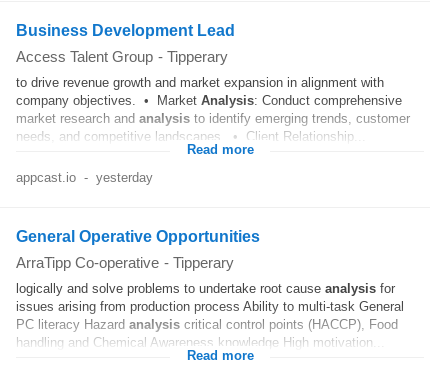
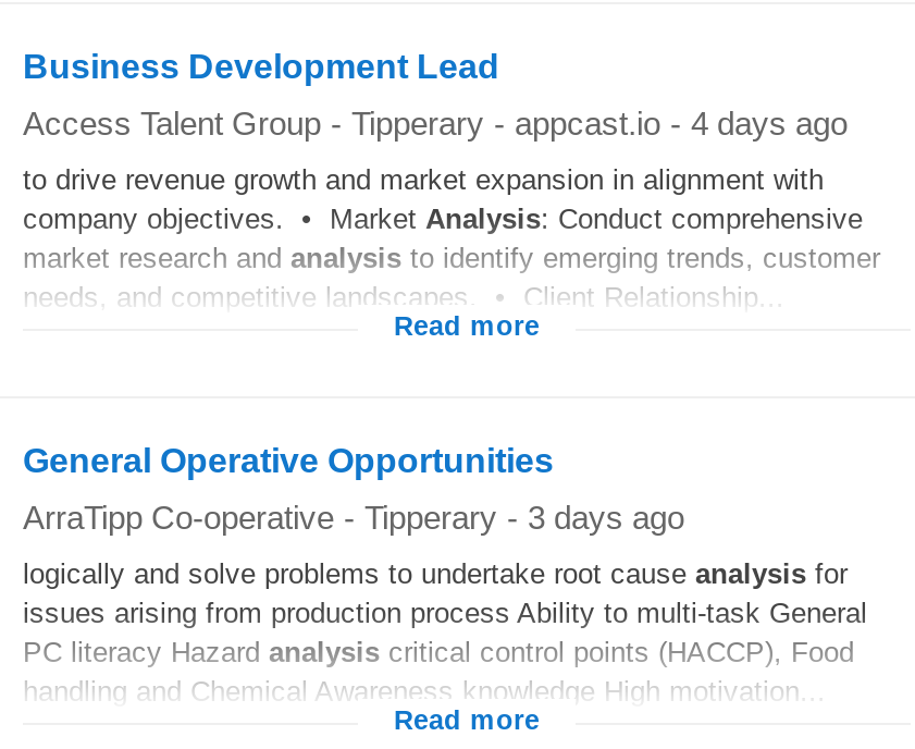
- Access Talent Group - Tipperary
+ Access Talent Group - Tipperary - appcast.io - 4 days ago

- appcast.io - yesterday

- ArraTipp Co-operative - Tipperary
+ ArraTipp Co-operative - Tipperary - 3 days ago
